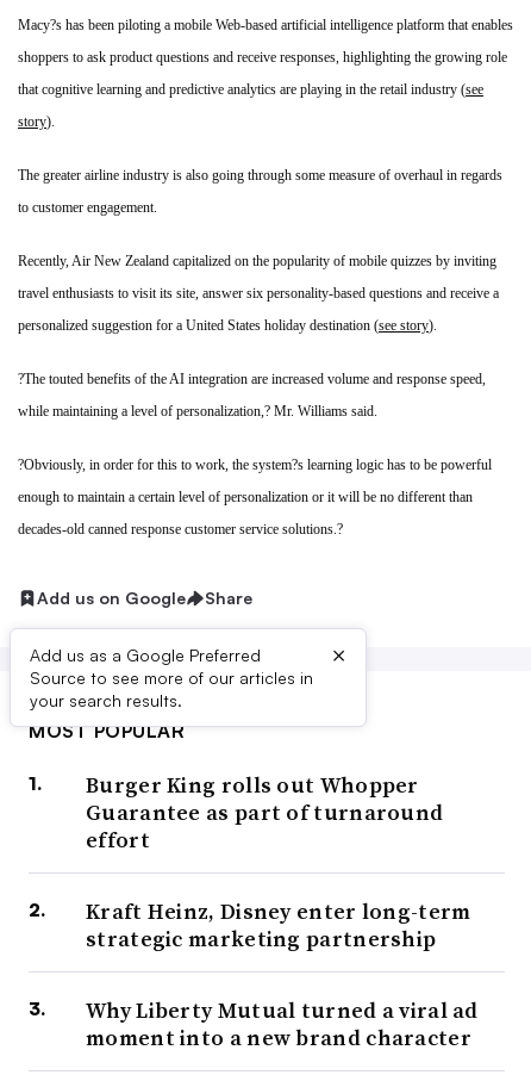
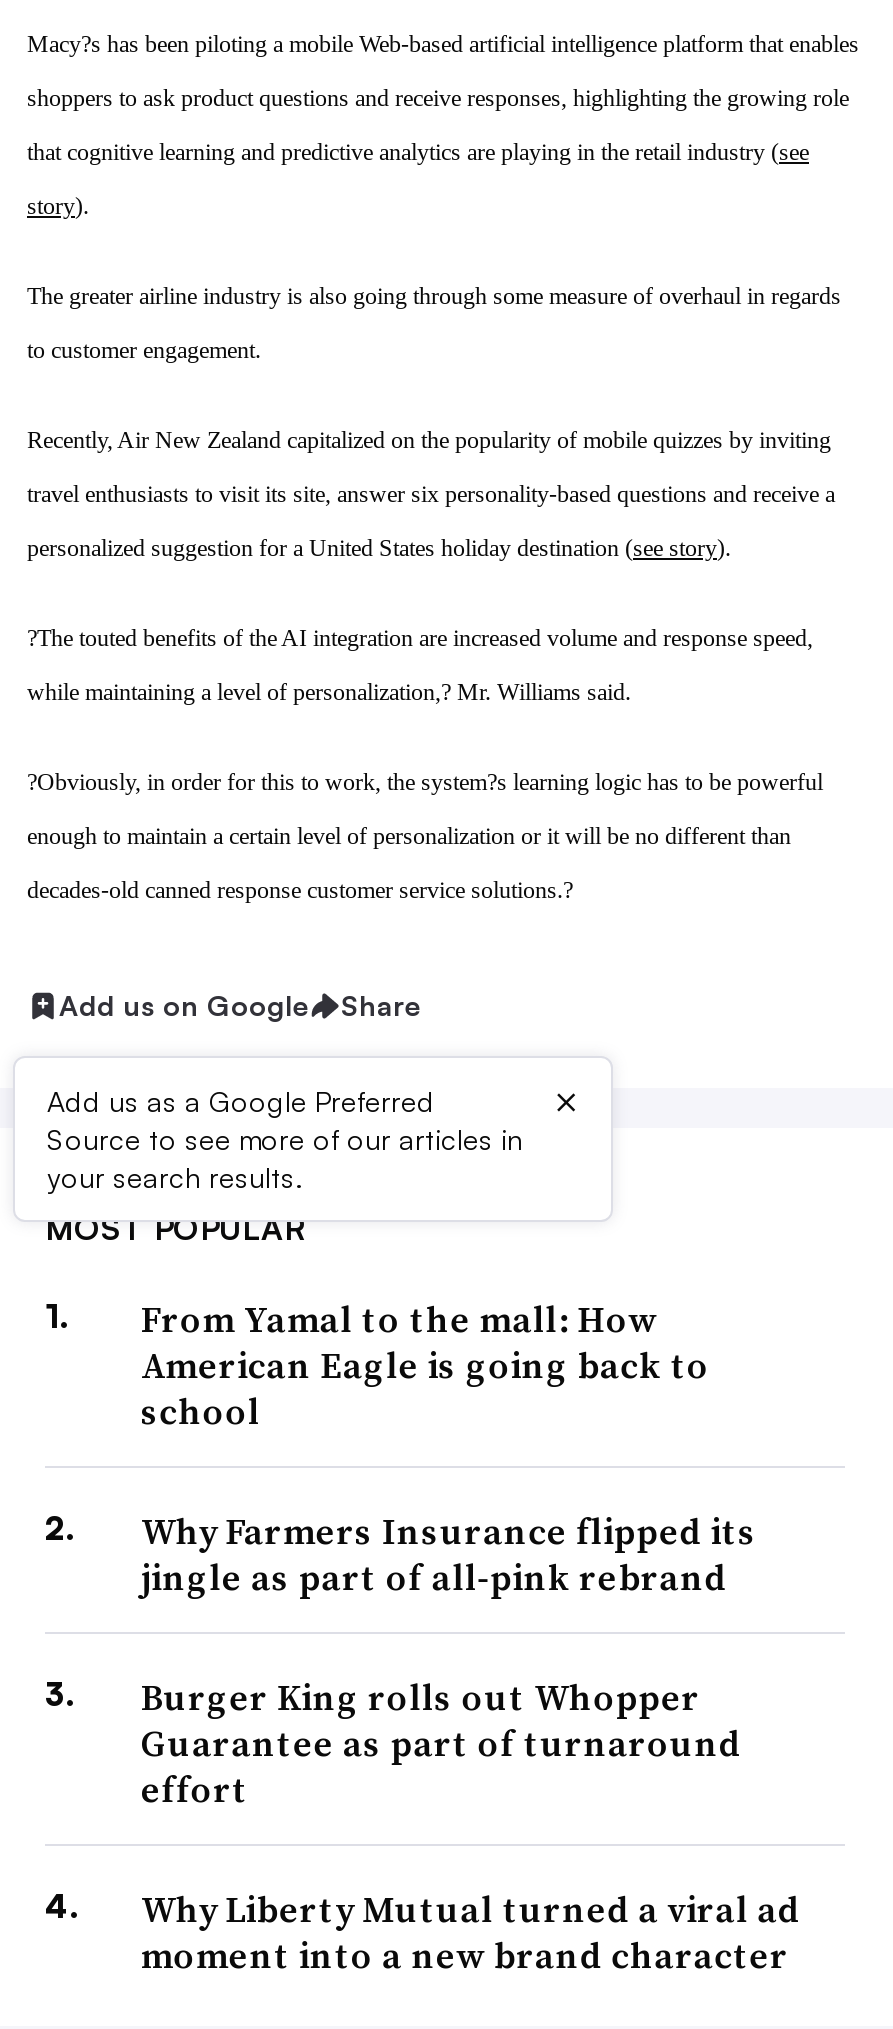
+ From Yamal to the mall: How
+ American Eagle is going back to
+ school
+ Why Farmers Insurance flipped its
+ jingle as part of all-pink rebrand

moved down: Burger King rolls out Whopper | Guarantee as part of turnaround | effort

- Kraft Heinz, Disney enter long-term
- strategic marketing partnership
